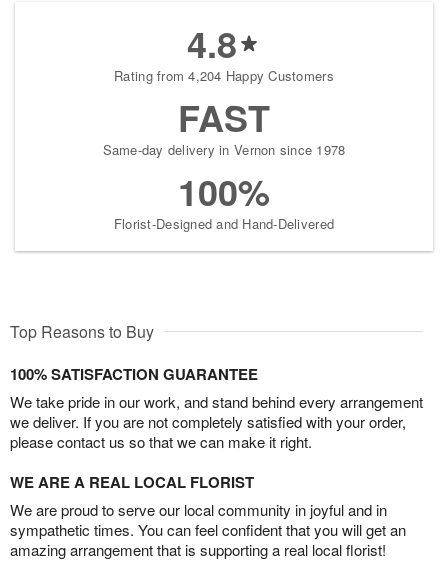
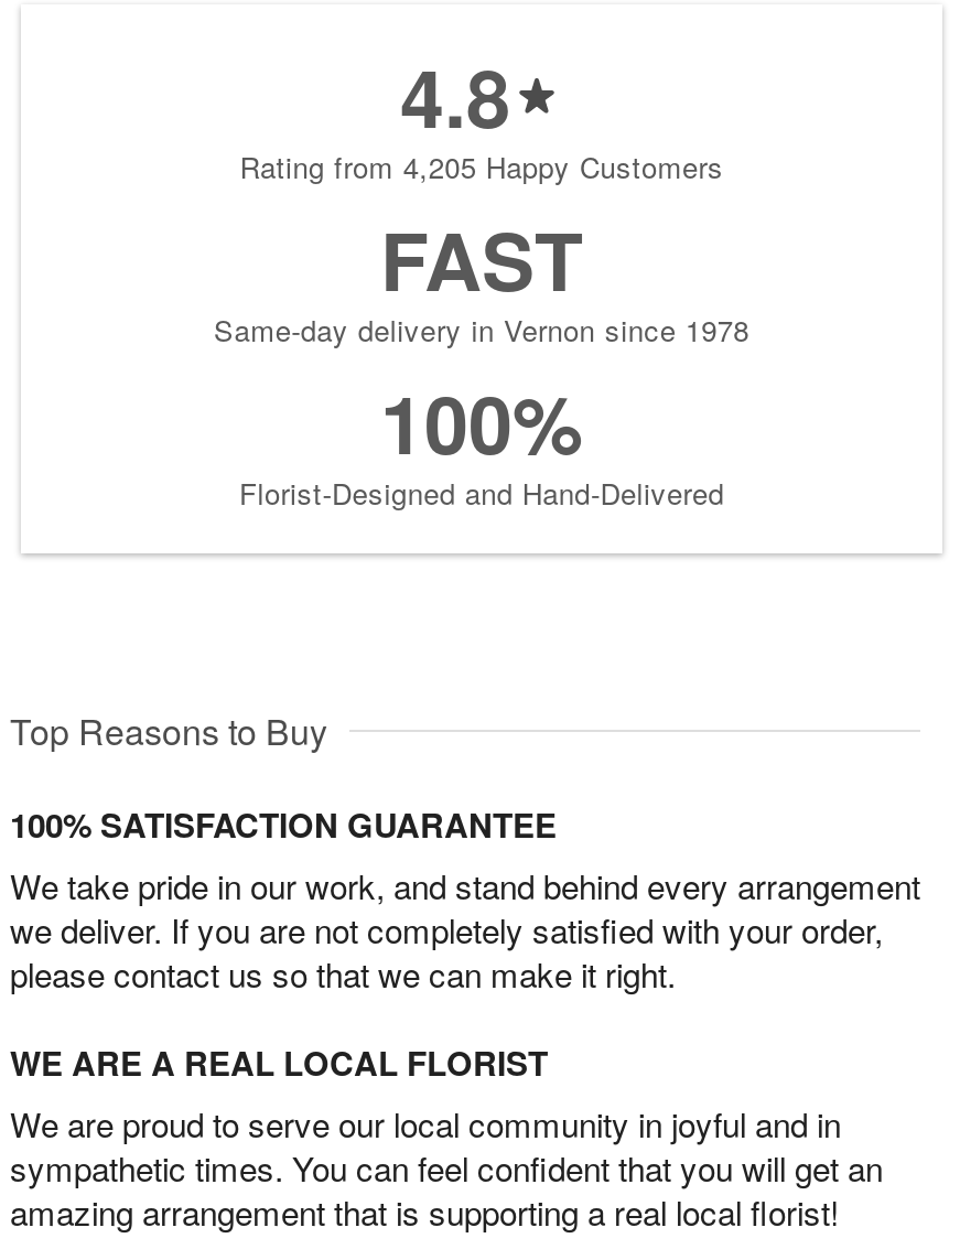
- Rating from 4,204 Happy Customers
+ Rating from 4,205 Happy Customers
